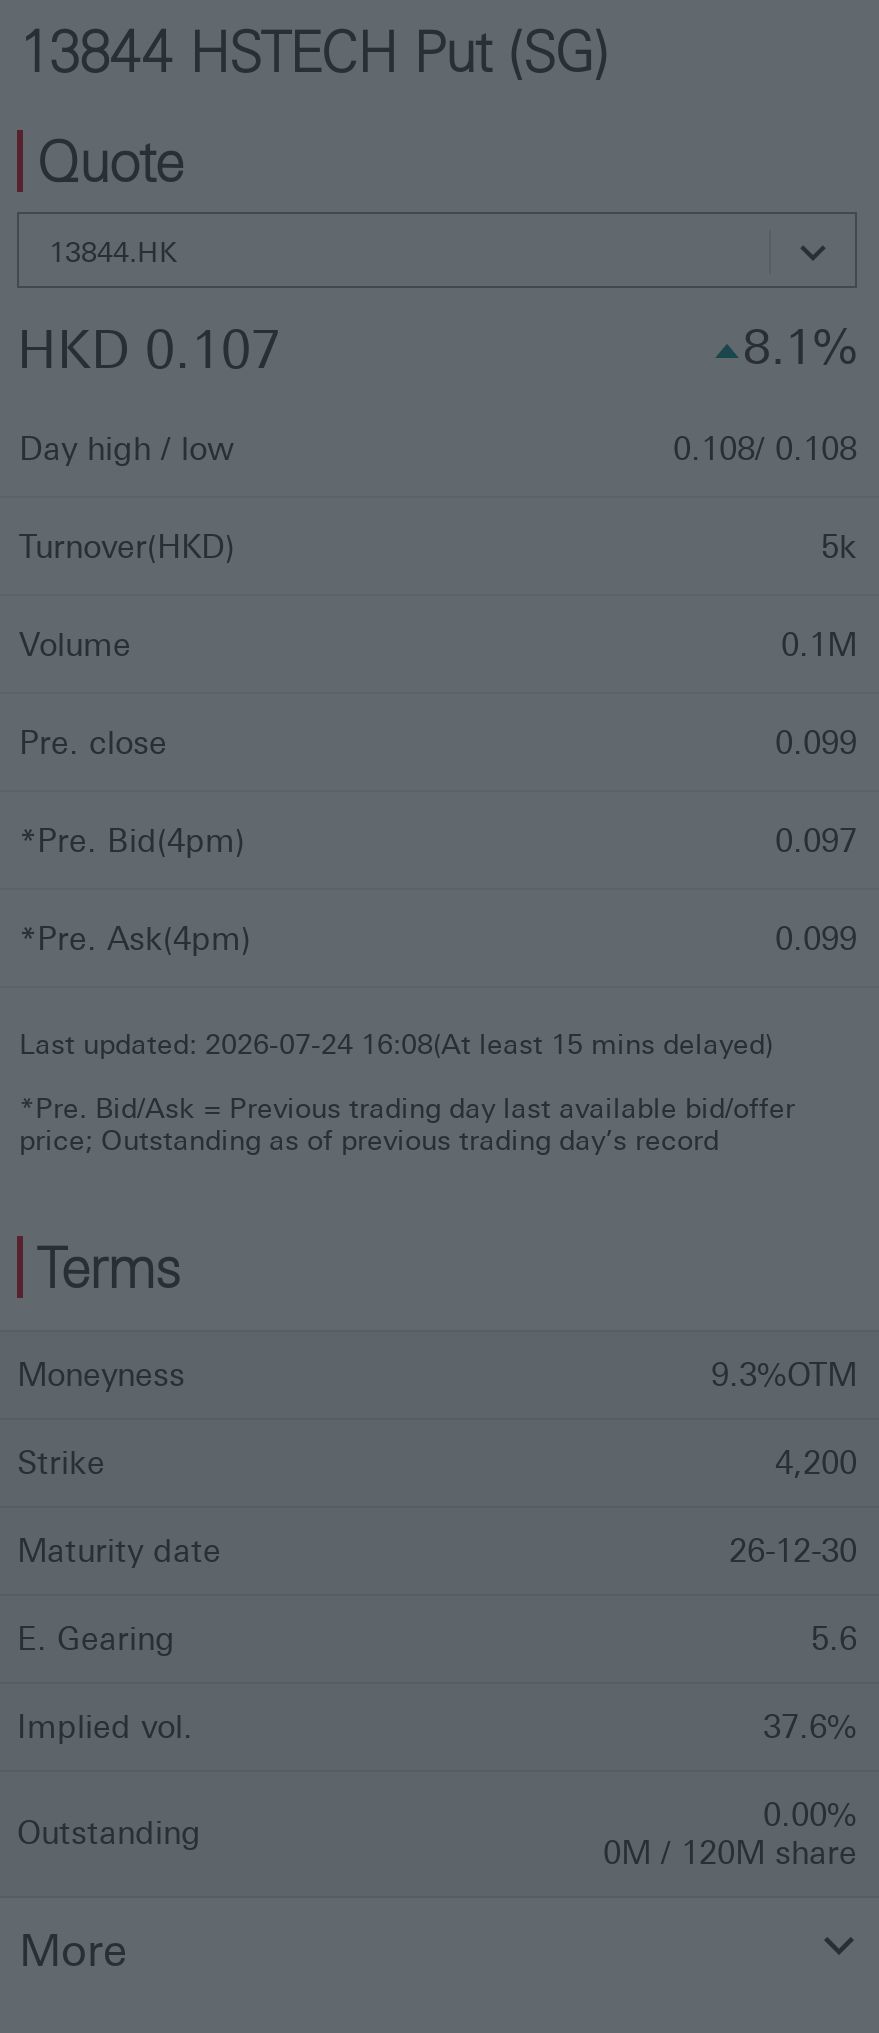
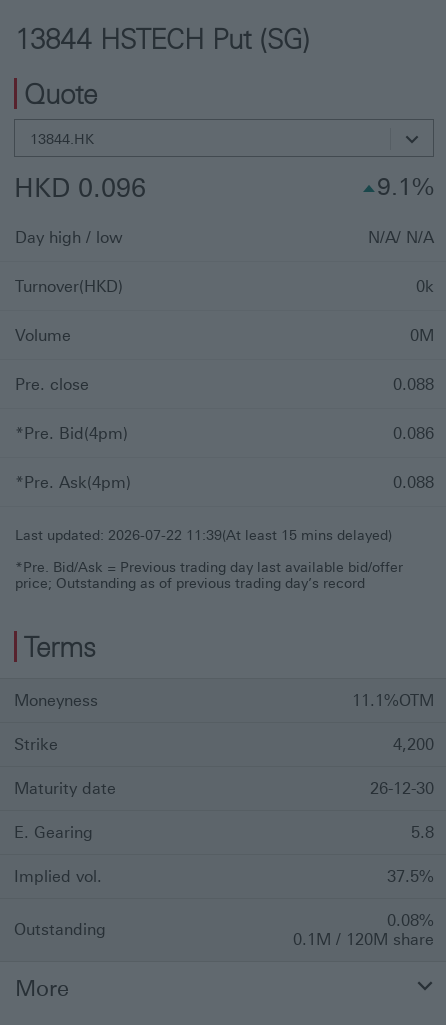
- HKD 0.107
+ HKD 0.096

- 8.1%
+ 9.1%

- 0.108/ 0.108
+ N/A/ N/A

- 5k
+ 0k

- 0.1M
+ 0M

- 0.099
+ 0.088

- 0.097
+ 0.086

- 0.099
+ 0.088

- Last updated: 2026-07-24 16:08(At least 15 mins delayed)
+ Last updated: 2026-07-22 11:39(At least 15 mins delayed)

- 9.3%OTM
+ 11.1%OTM

- 5.6
+ 5.8

- 37.6%
+ 37.5%

- 0.00%
+ 0.08%

- 0M / 120M share
+ 0.1M / 120M share
